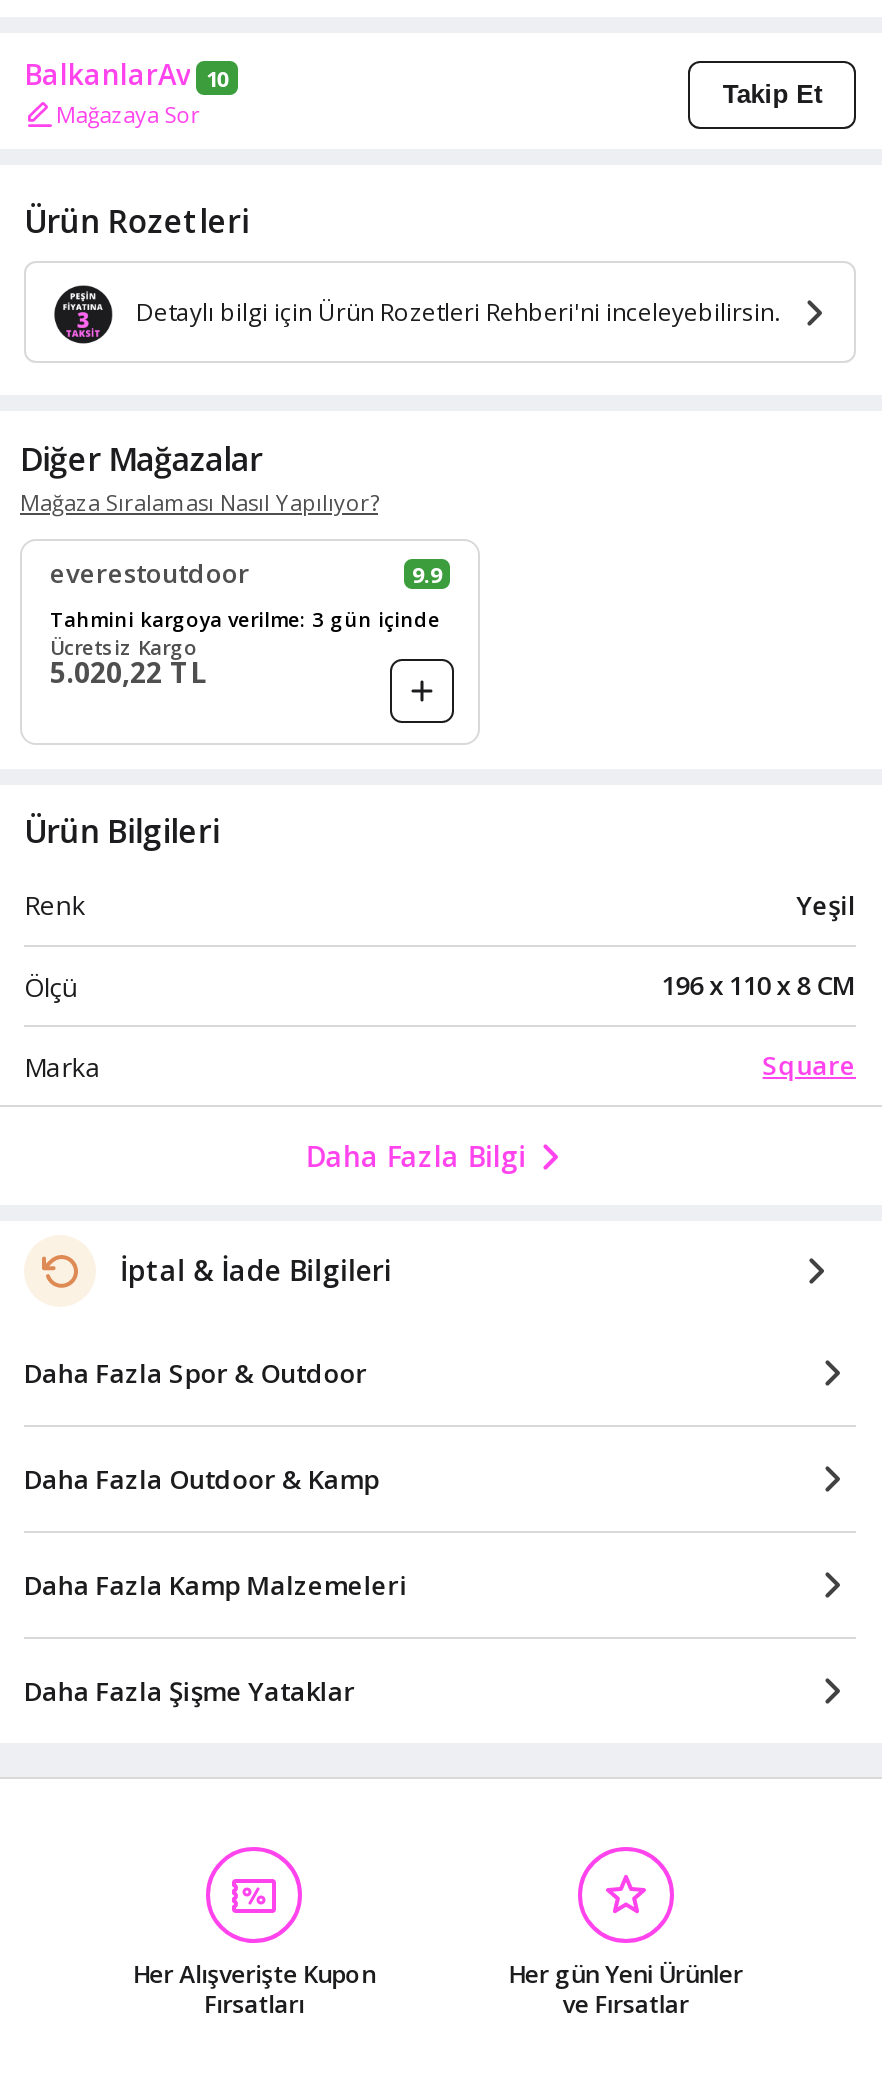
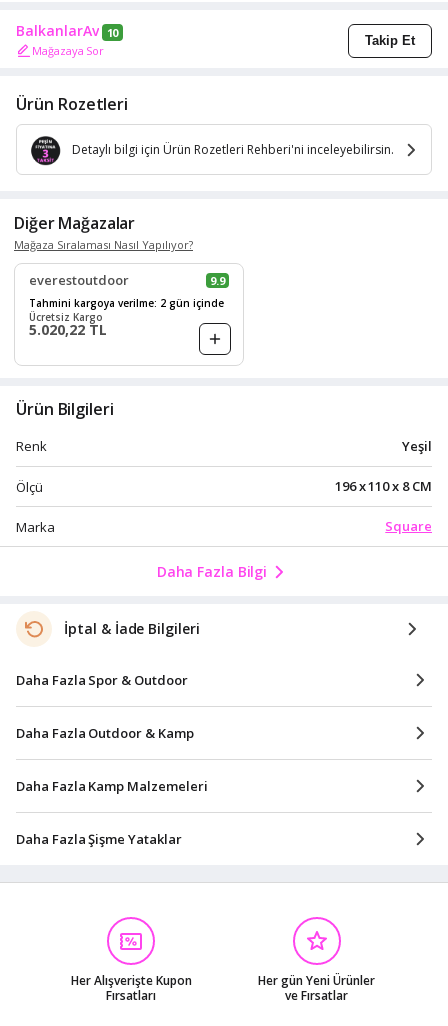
- Tahmini kargoya verilme: 3 gün içinde
+ Tahmini kargoya verilme: 2 gün içinde
